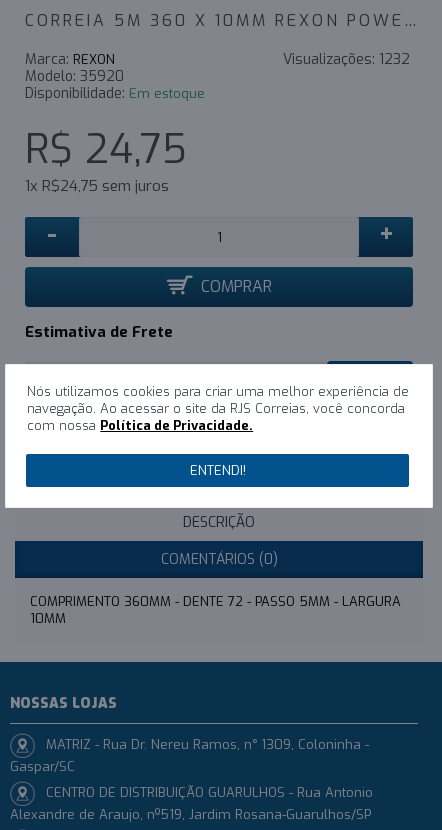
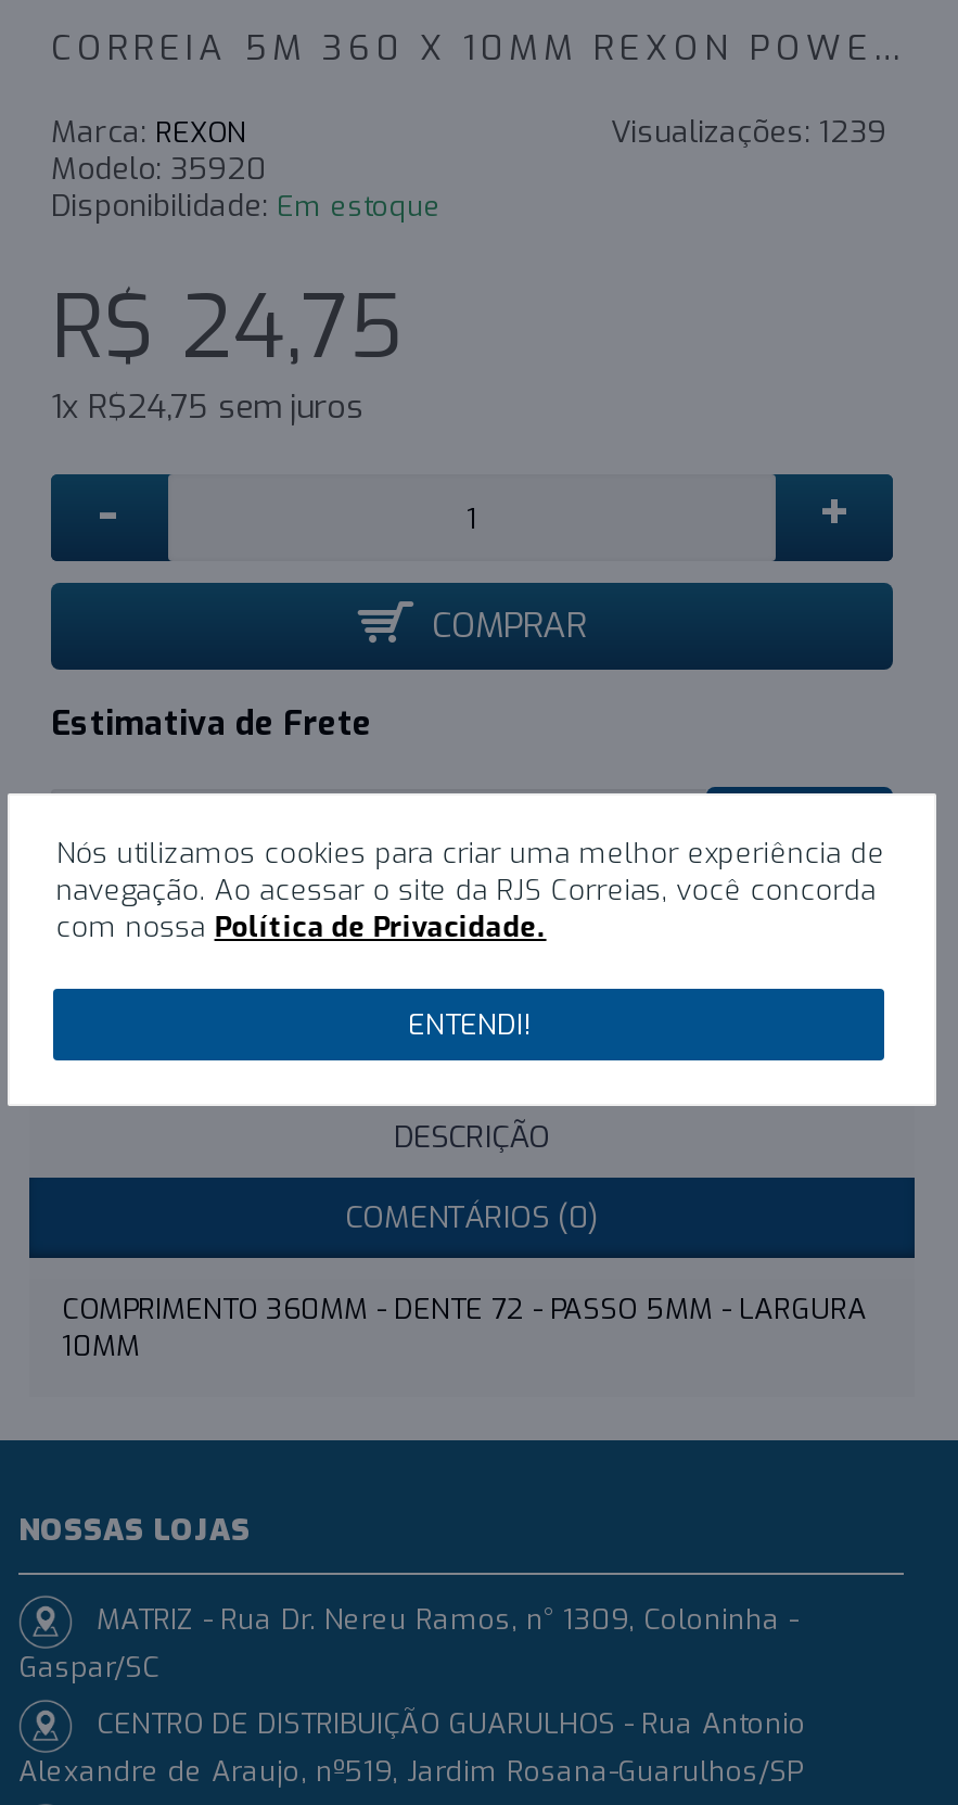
- Visualizações: 1232
+ Visualizações: 1239
